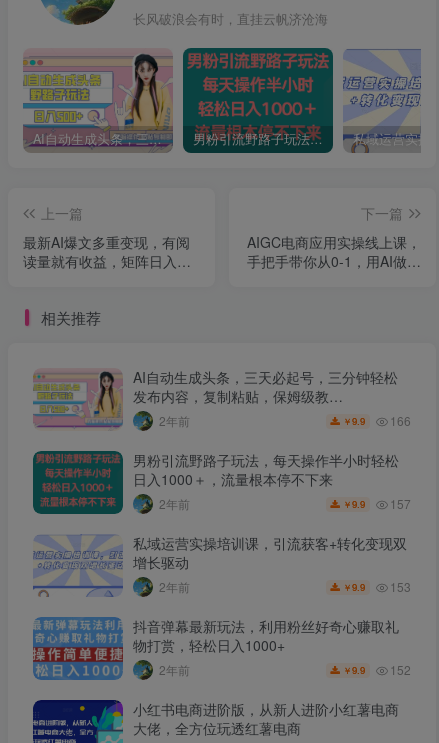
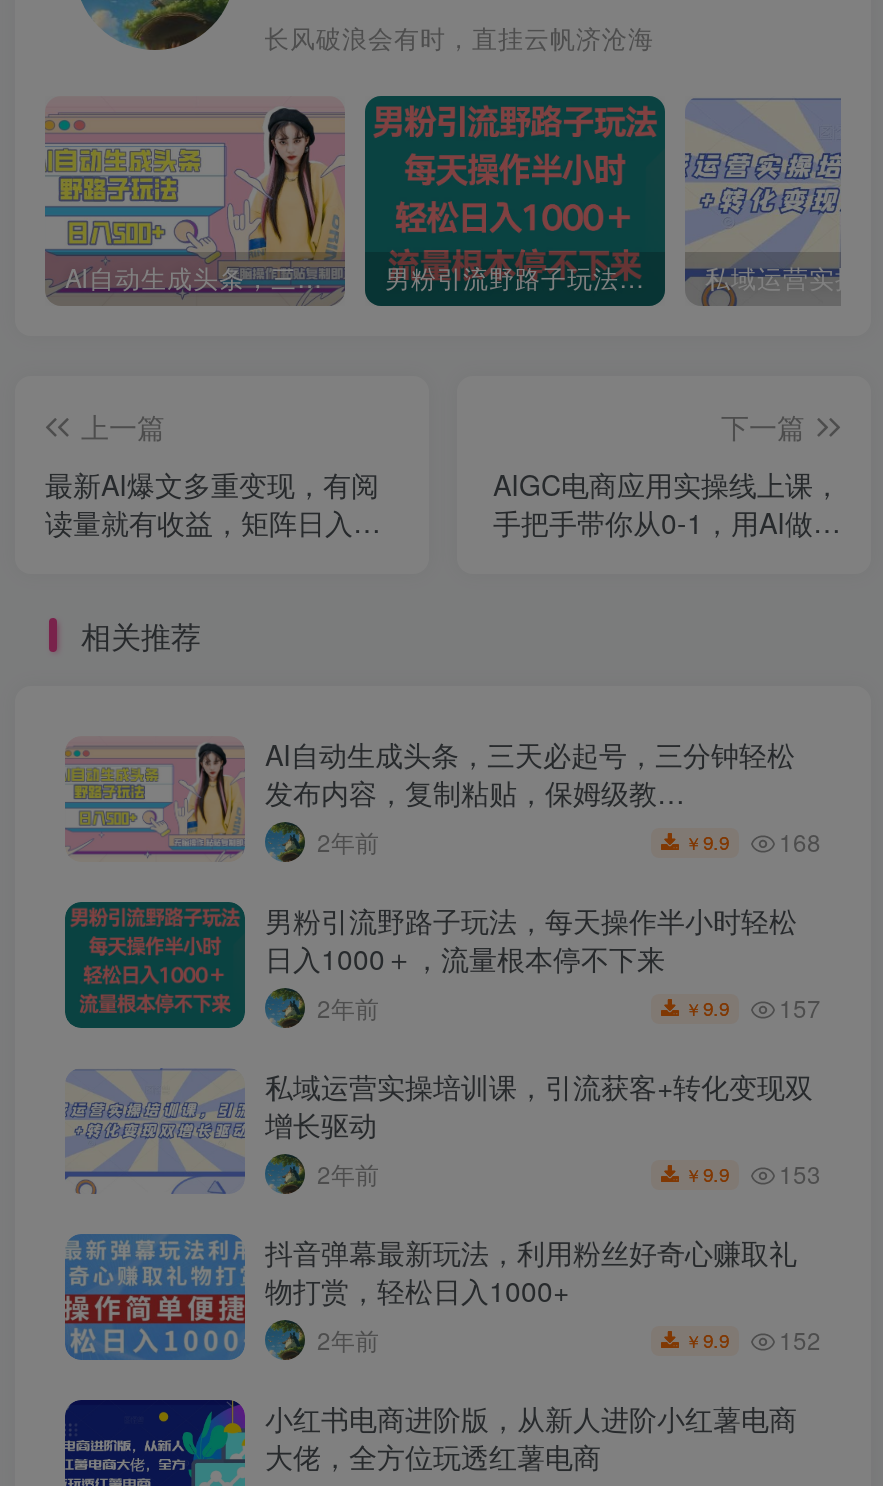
- ￥9.9 166
+ ￥9.9 168
